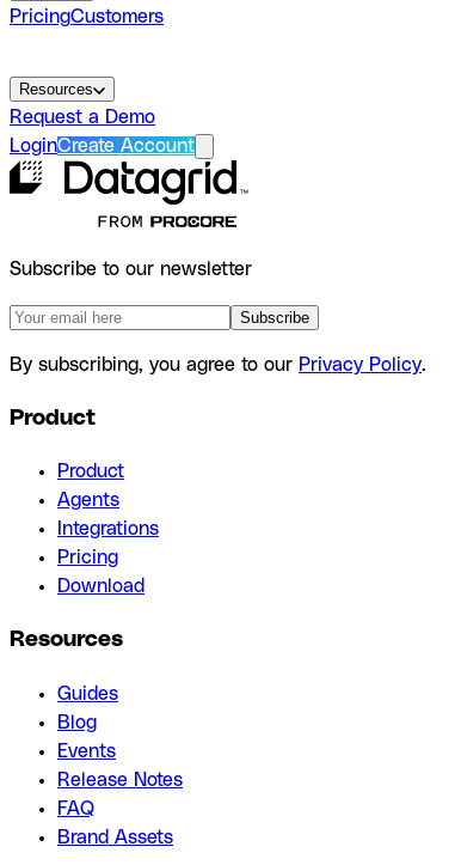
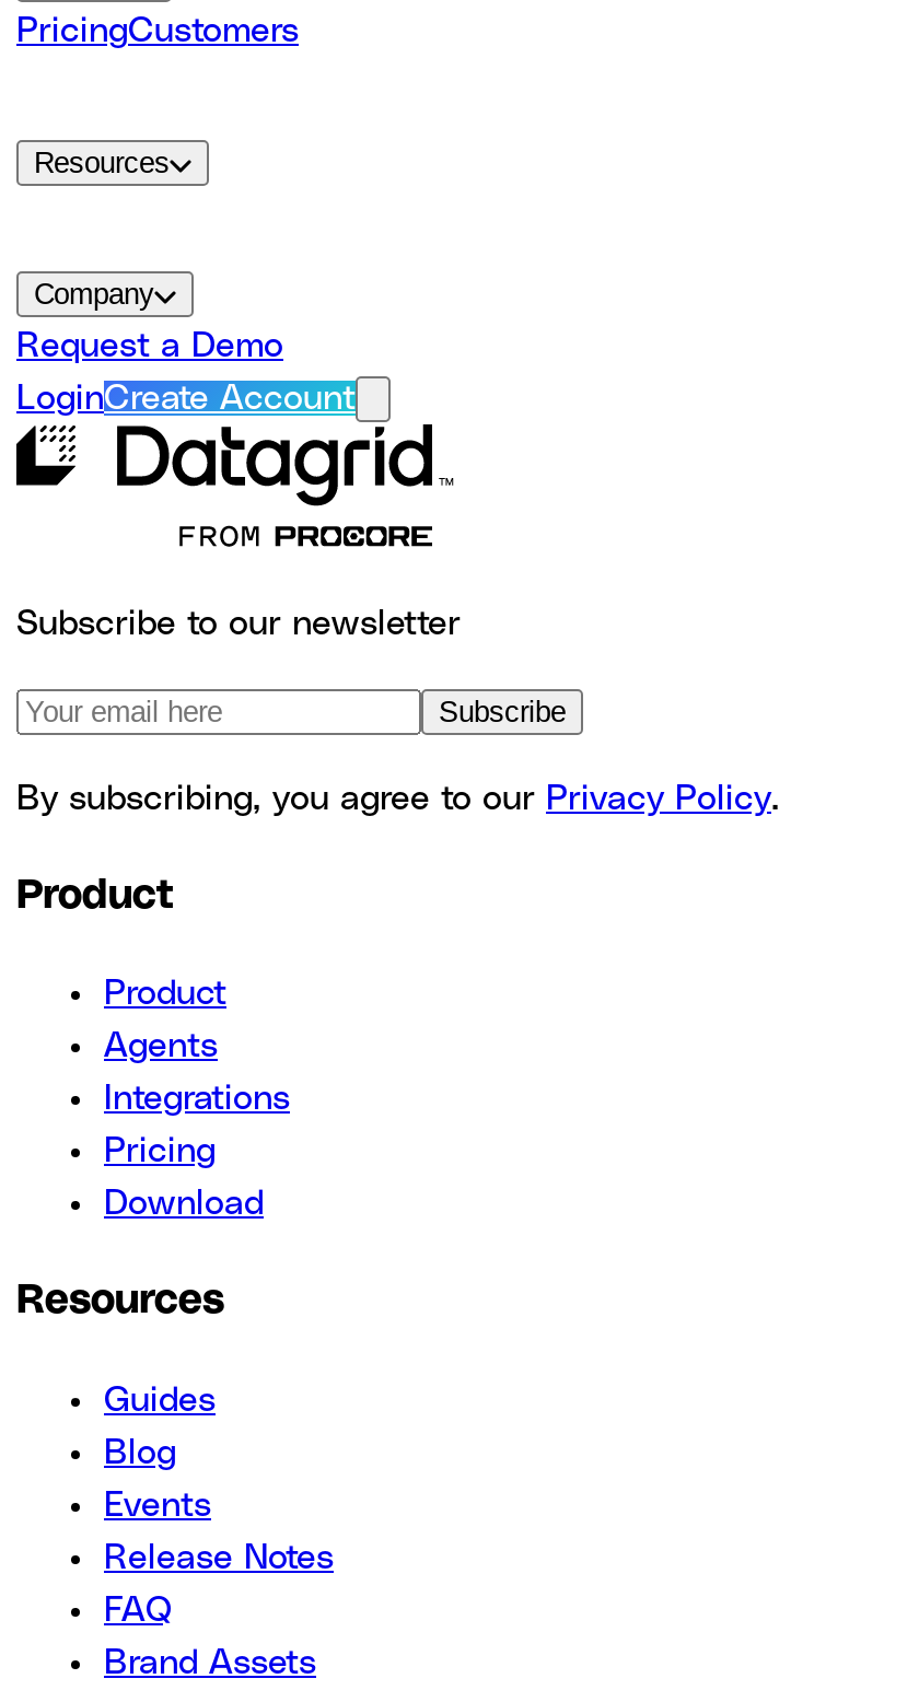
+ Company
